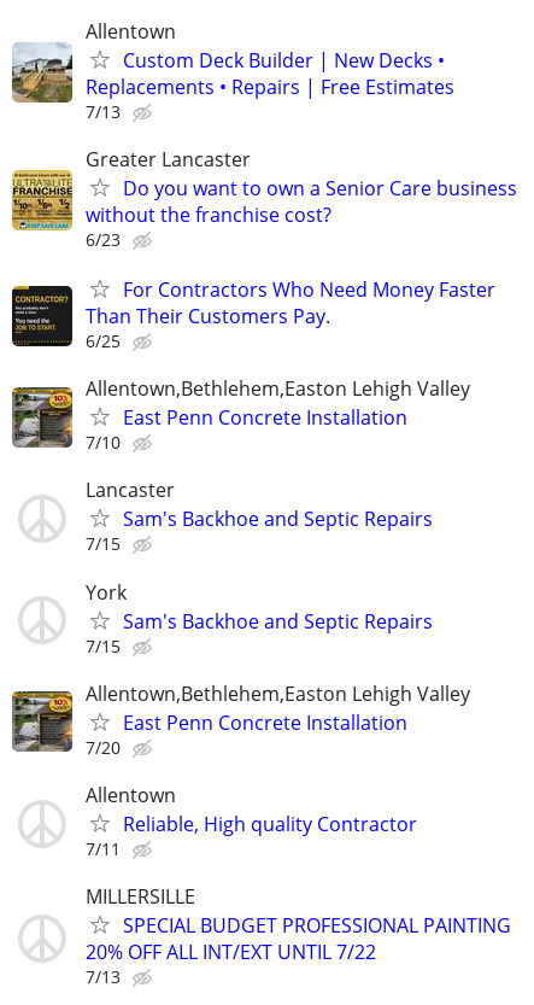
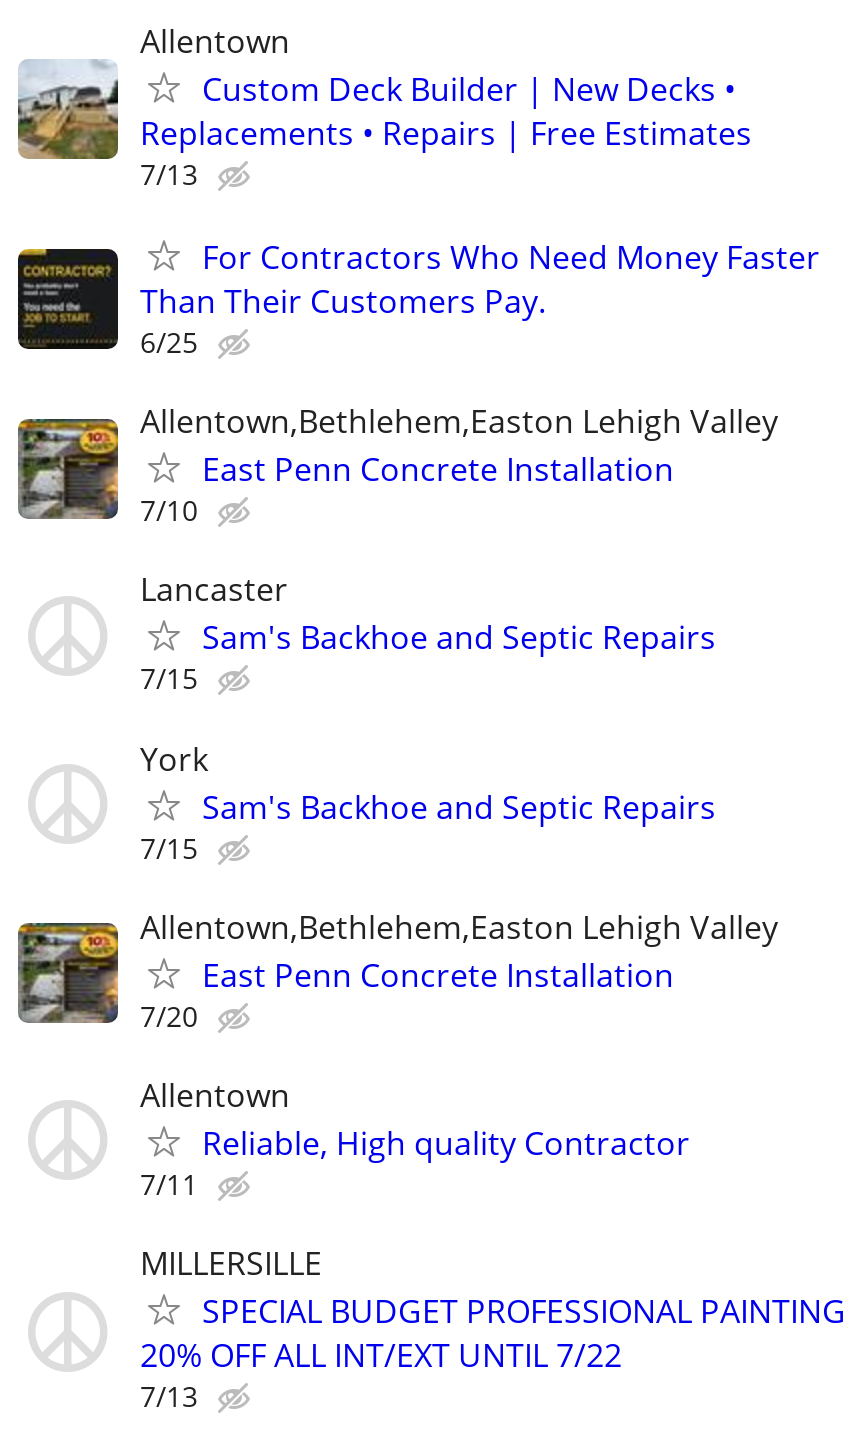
- [image]
- Greater Lancaster
- Do you want to own a Senior Care business
- without the franchise cost?
- 6/23
